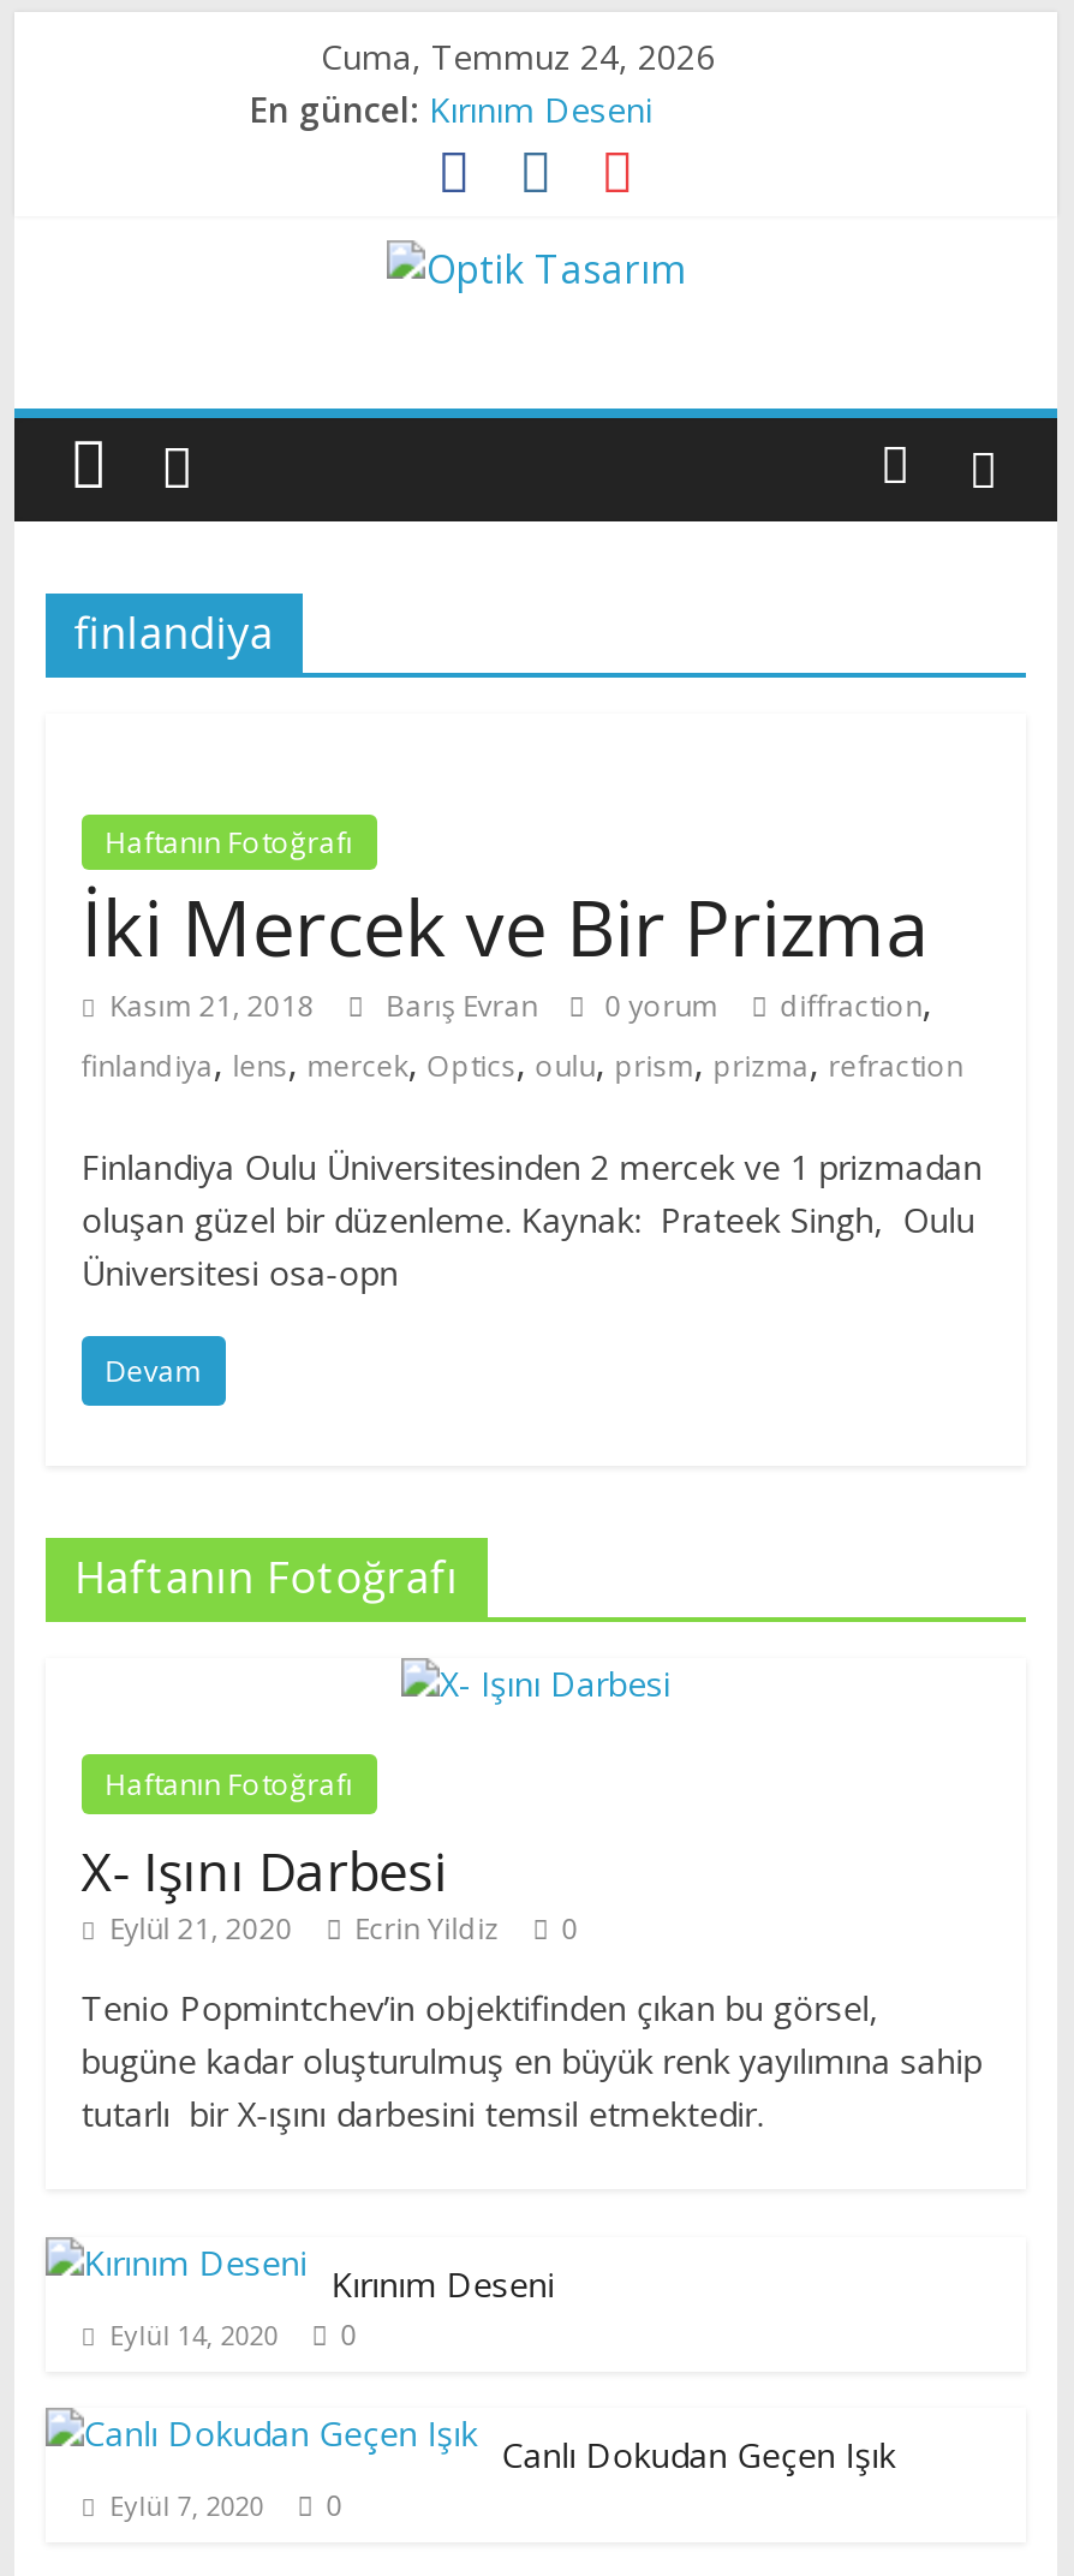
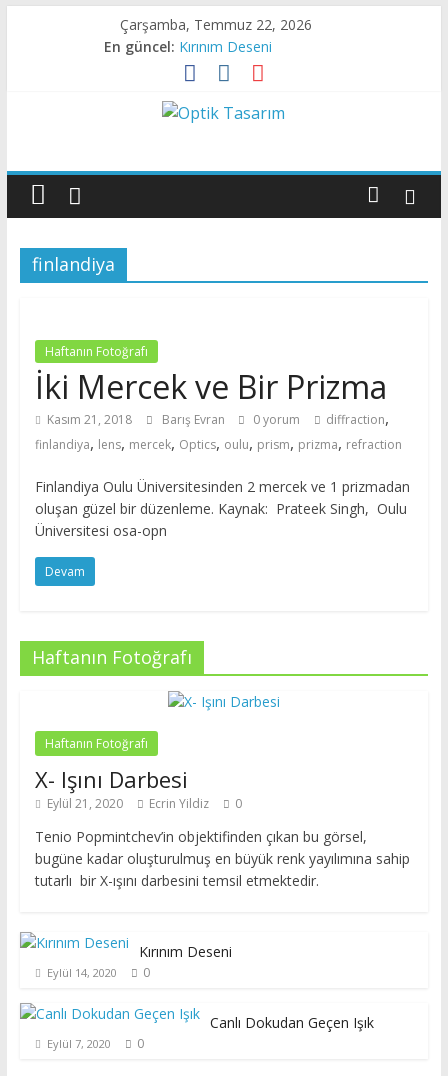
- Cuma, Temmuz 24, 2026
+ Çarşamba, Temmuz 22, 2026
